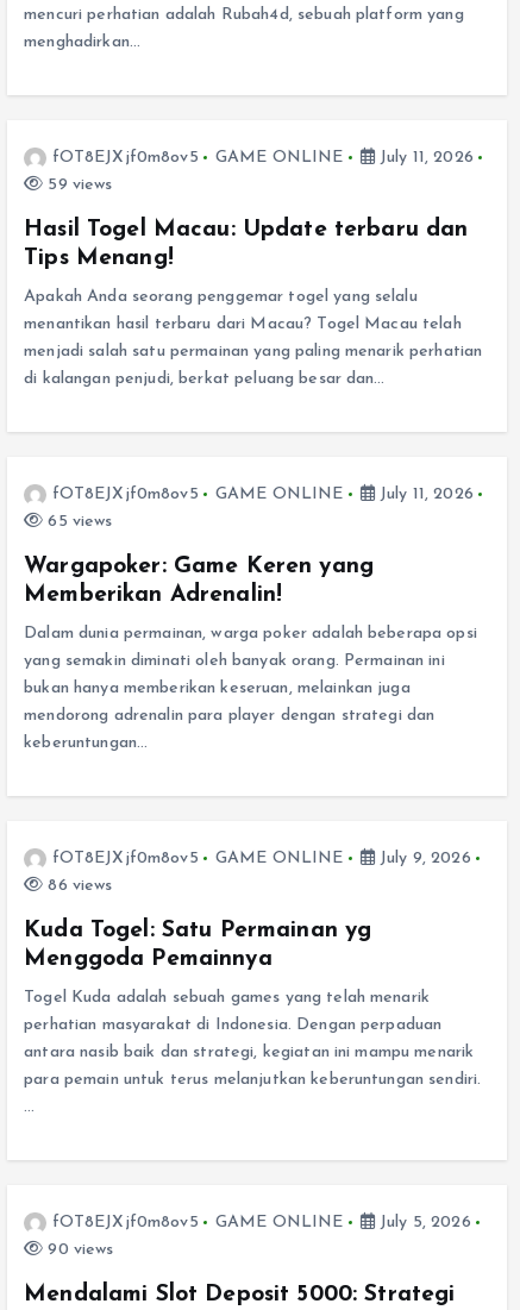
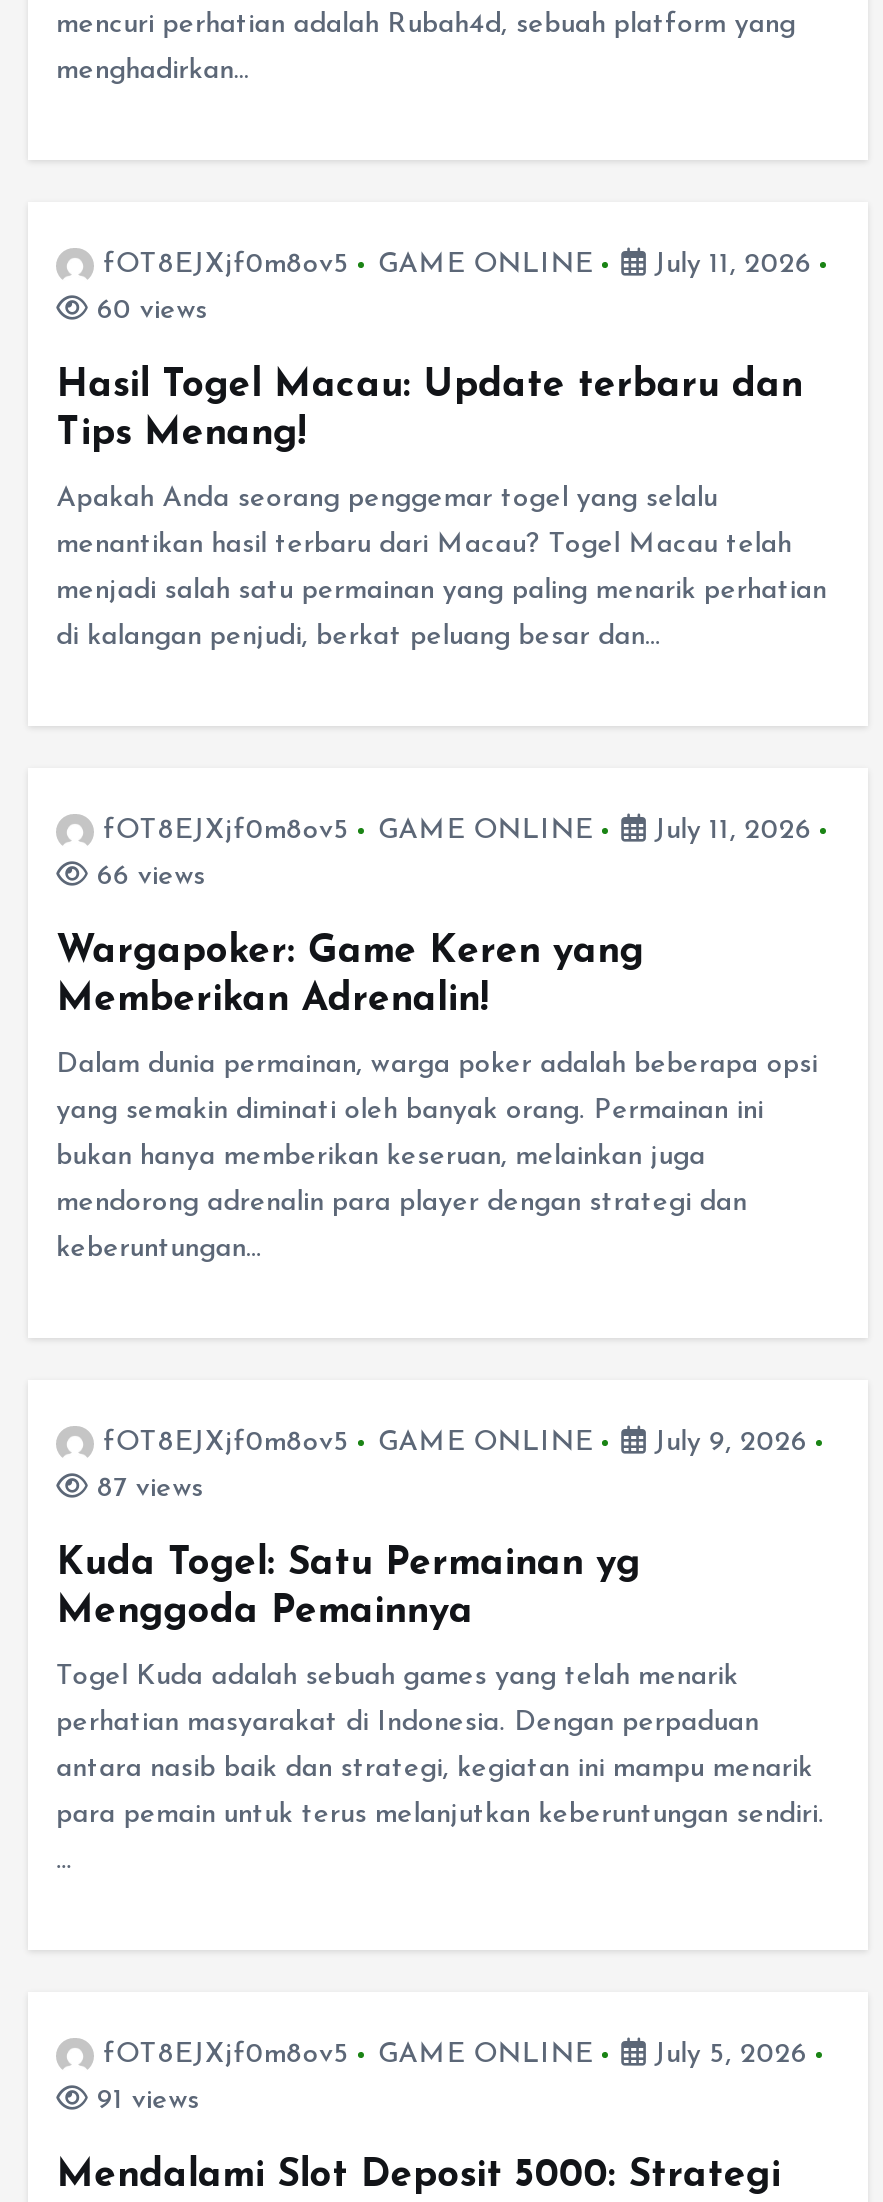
- 59 views
+ 60 views

- 65 views
+ 66 views

- 86 views
+ 87 views

- 90 views
+ 91 views
